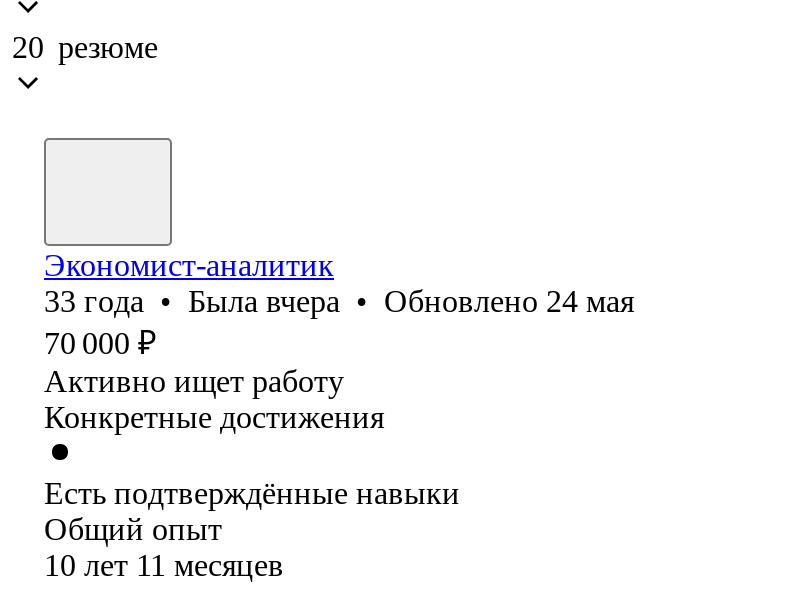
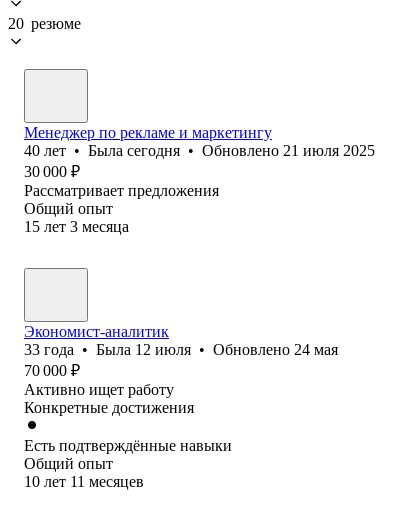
+ Менеджер по рекламе и маркетингу
+ 40 лет • Была сегодня • Обновлено 21 июля 2025
+ 30 000 ₽
+ Рассматривает предложения
+ Общий опыт
+ 15 лет 3 месяца

- 33 года • Была вчера • Обновлено 24 мая
+ 33 года • Была 12 июля • Обновлено 24 мая
